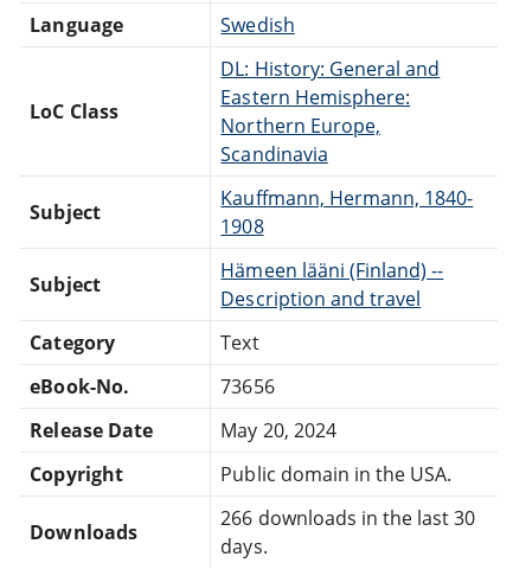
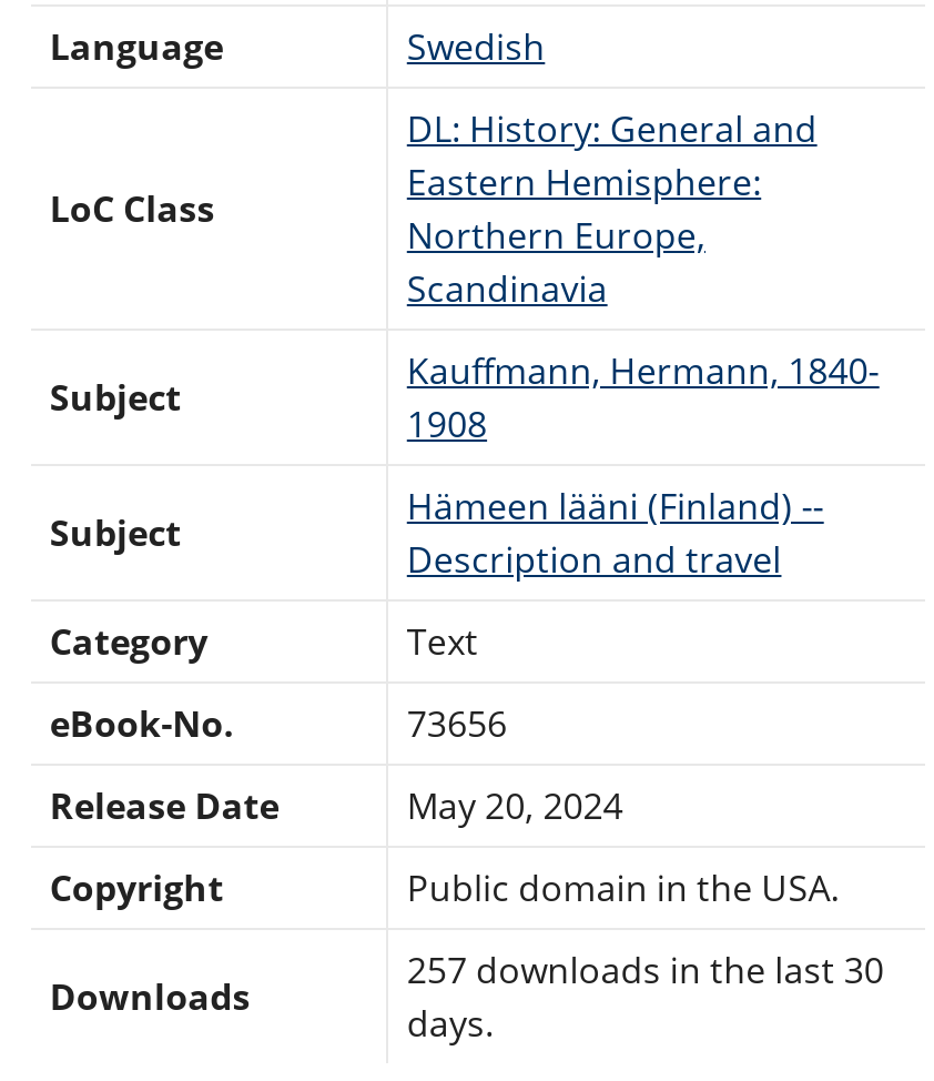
- 266 downloads in the last 30
+ 257 downloads in the last 30
